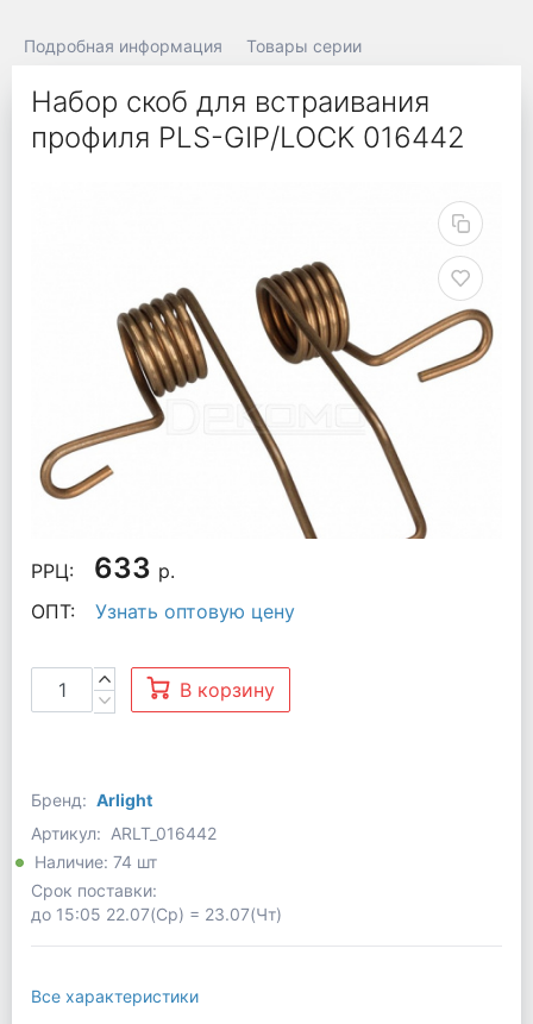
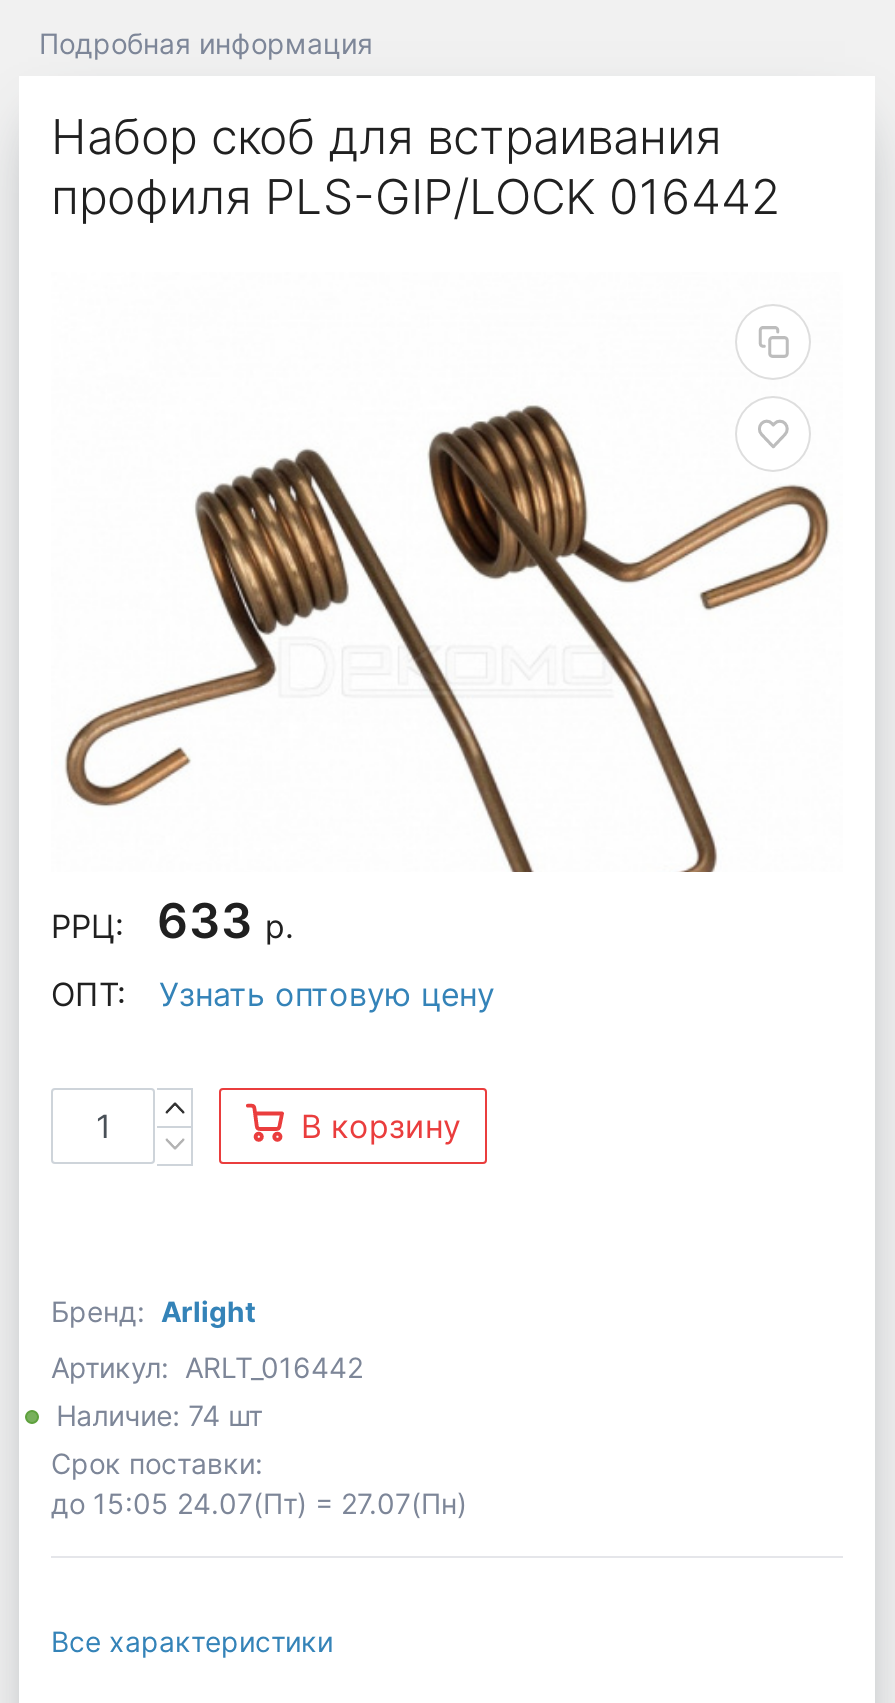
- Товары серии

- до 15:05 22.07(Ср) = 23.07(Чт)
+ до 15:05 24.07(Пт) = 27.07(Пн)
